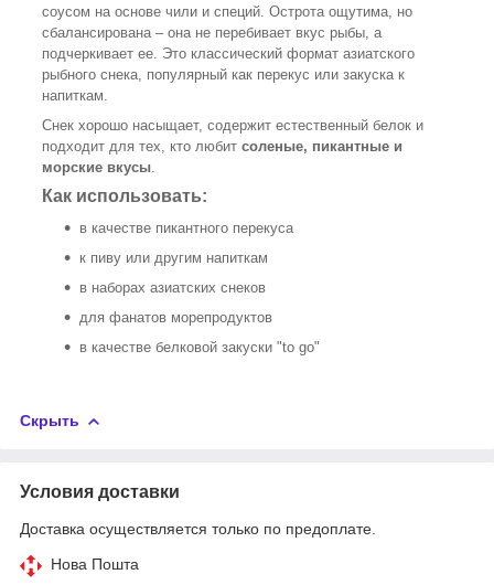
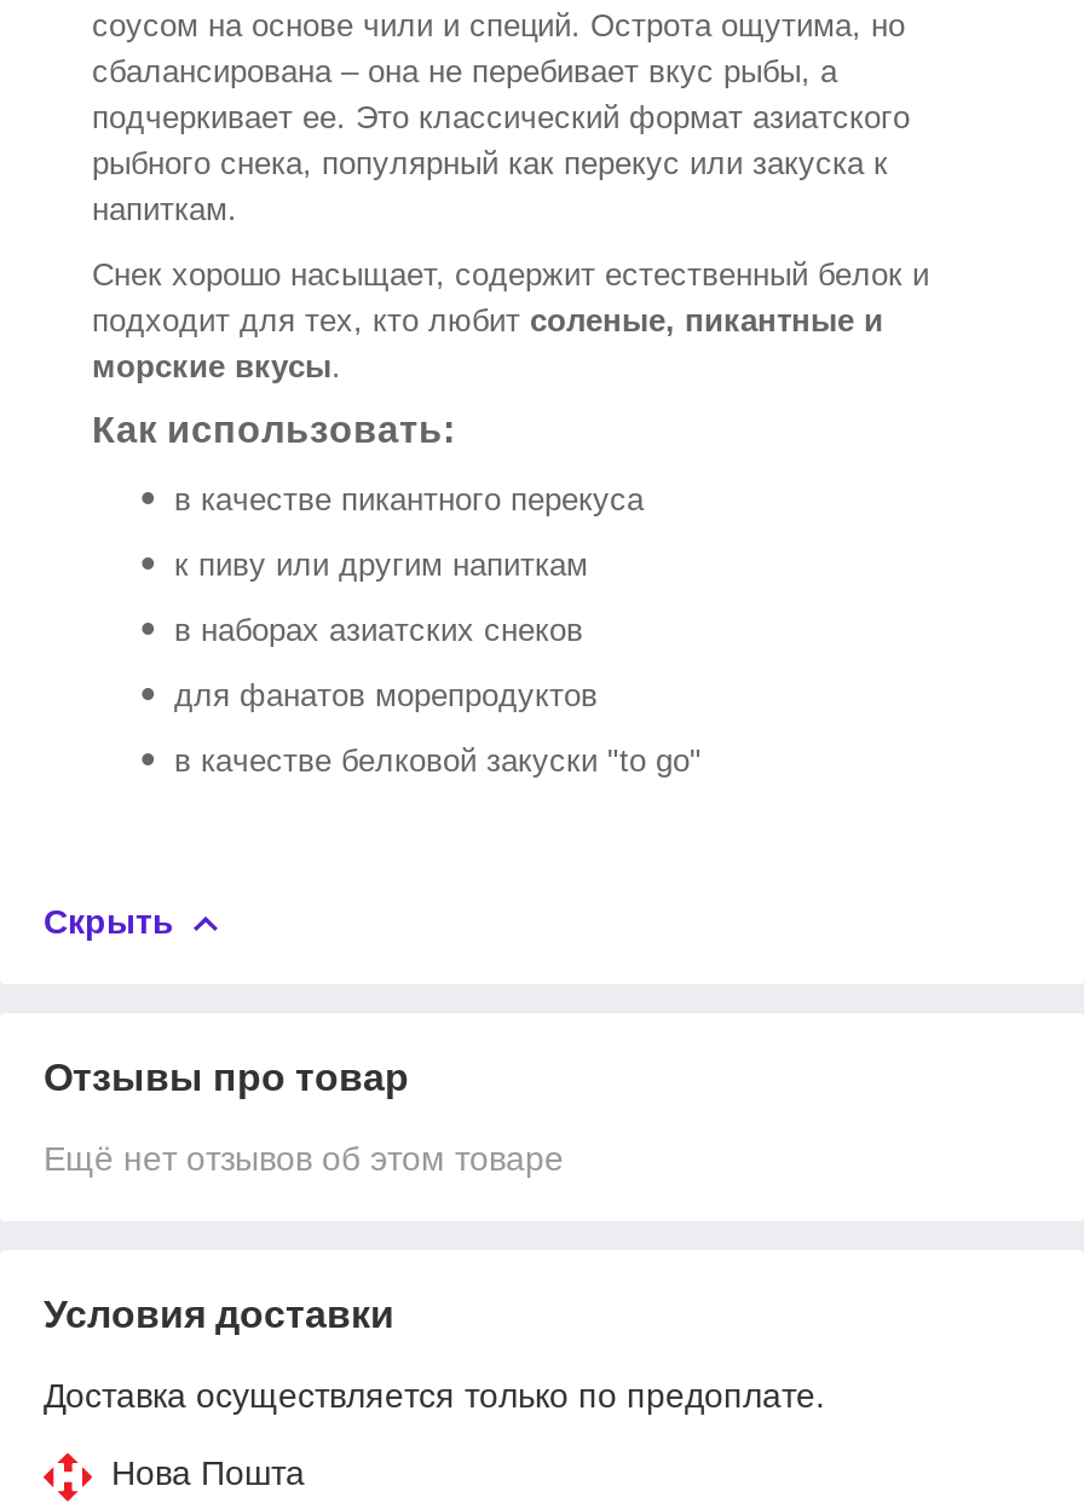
+ Отзывы про товар
+ Ещё нет отзывов об этом товаре
